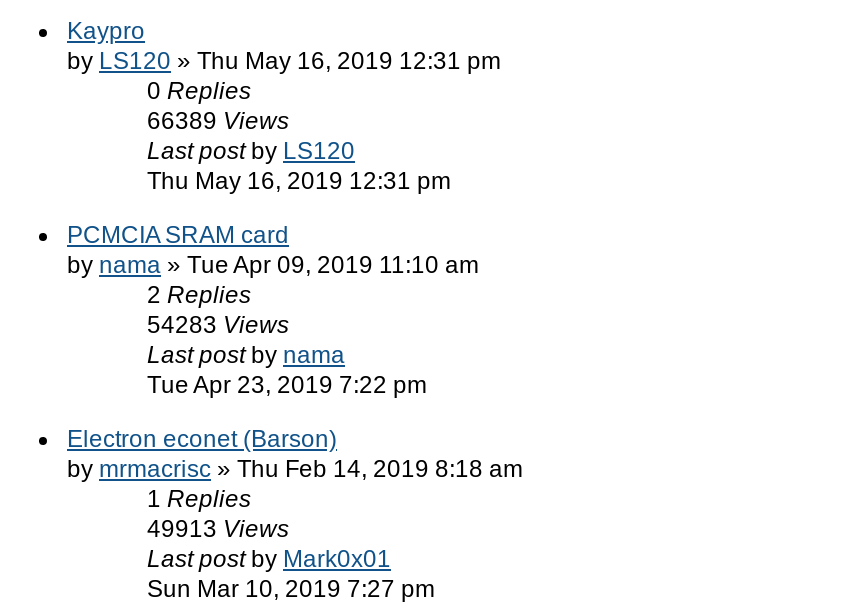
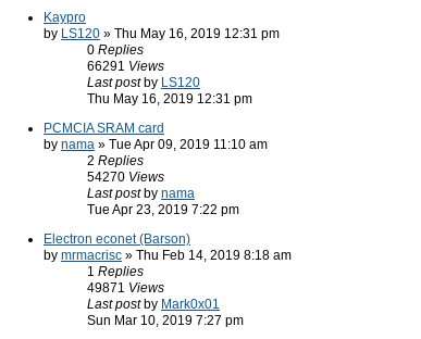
- 66389 Views
+ 66291 Views

- 54283 Views
+ 54270 Views

- 49913 Views
+ 49871 Views
